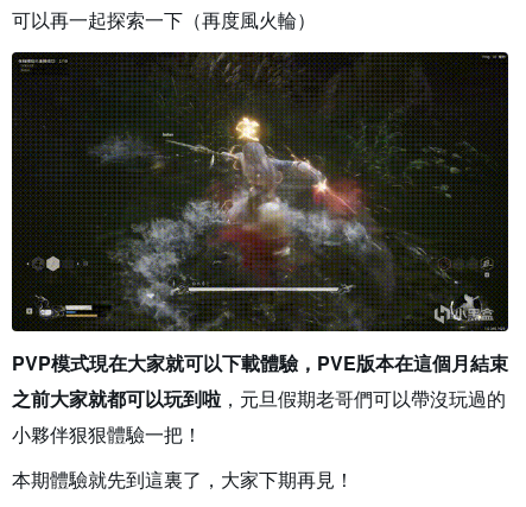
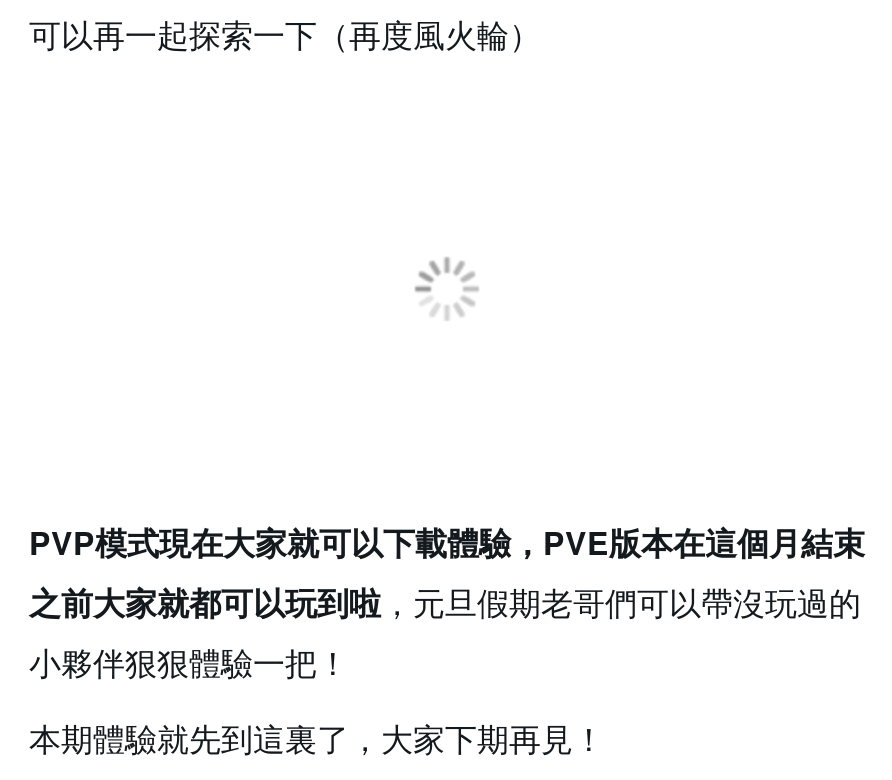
- [image]
